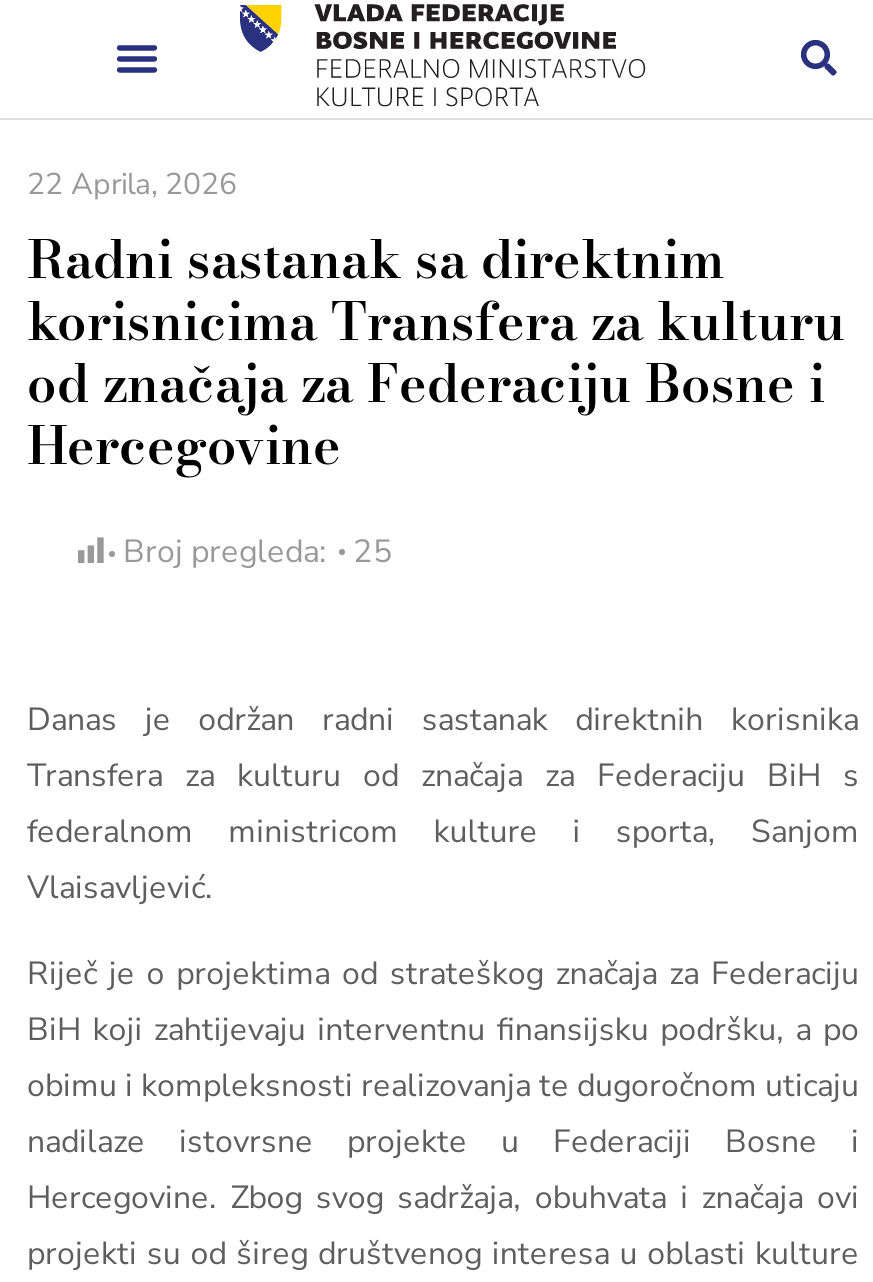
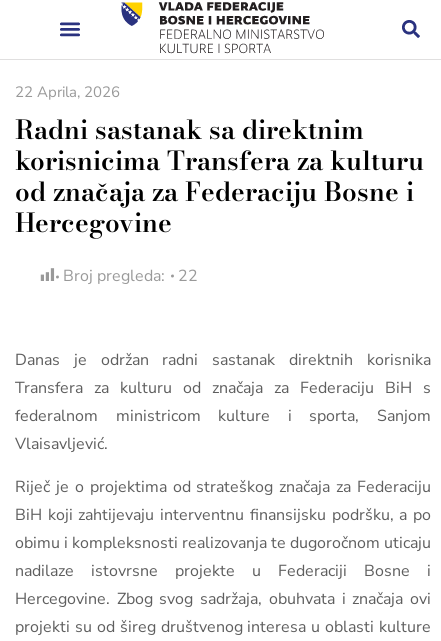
- Broj pregleda: 25
+ Broj pregleda: 22
